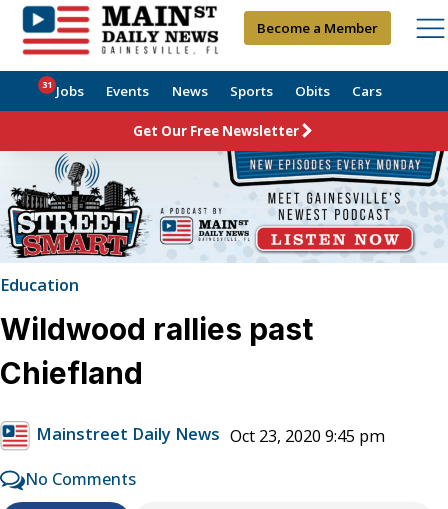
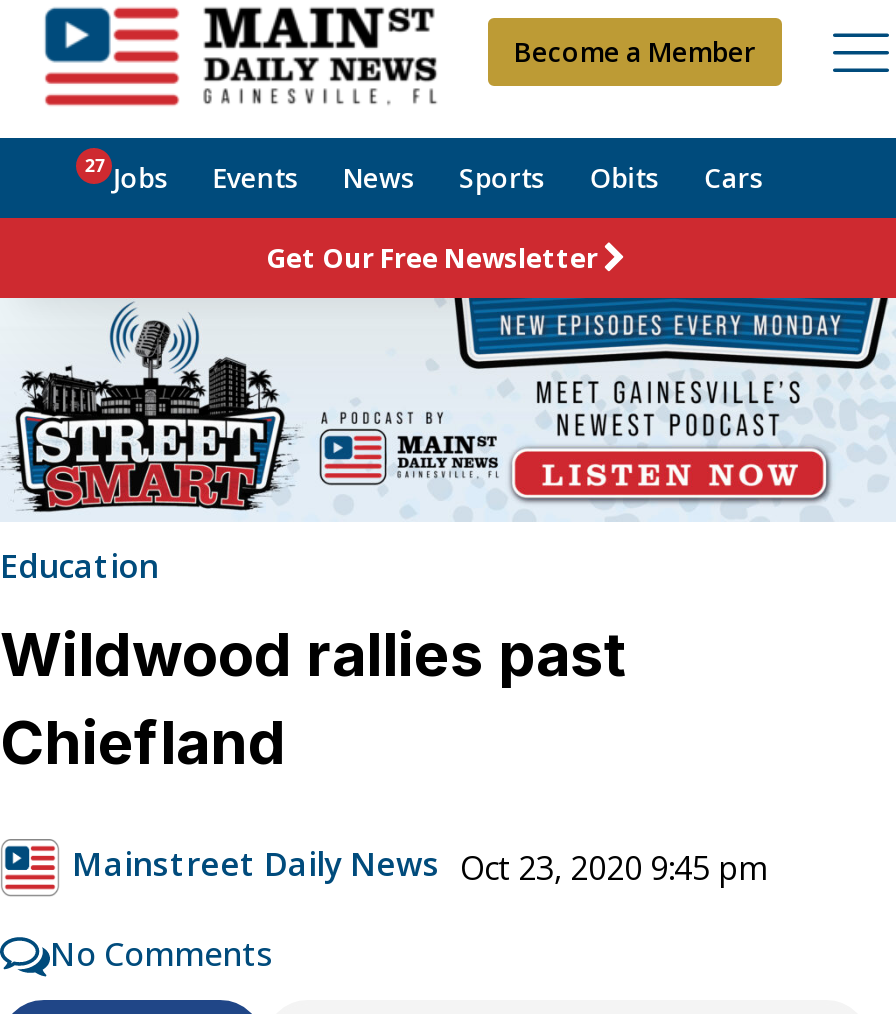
- 31 Jobs Events News Sports Obits Cars
+ 27 Jobs Events News Sports Obits Cars
